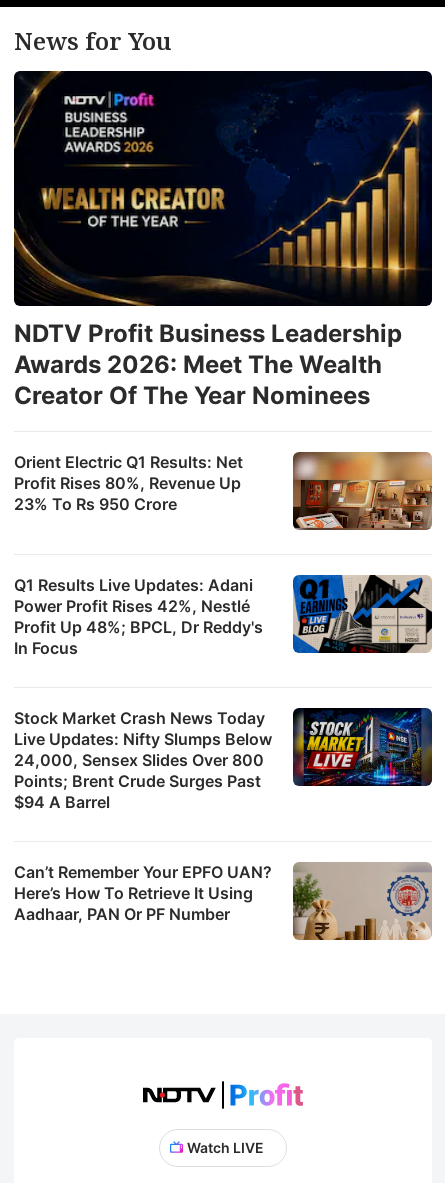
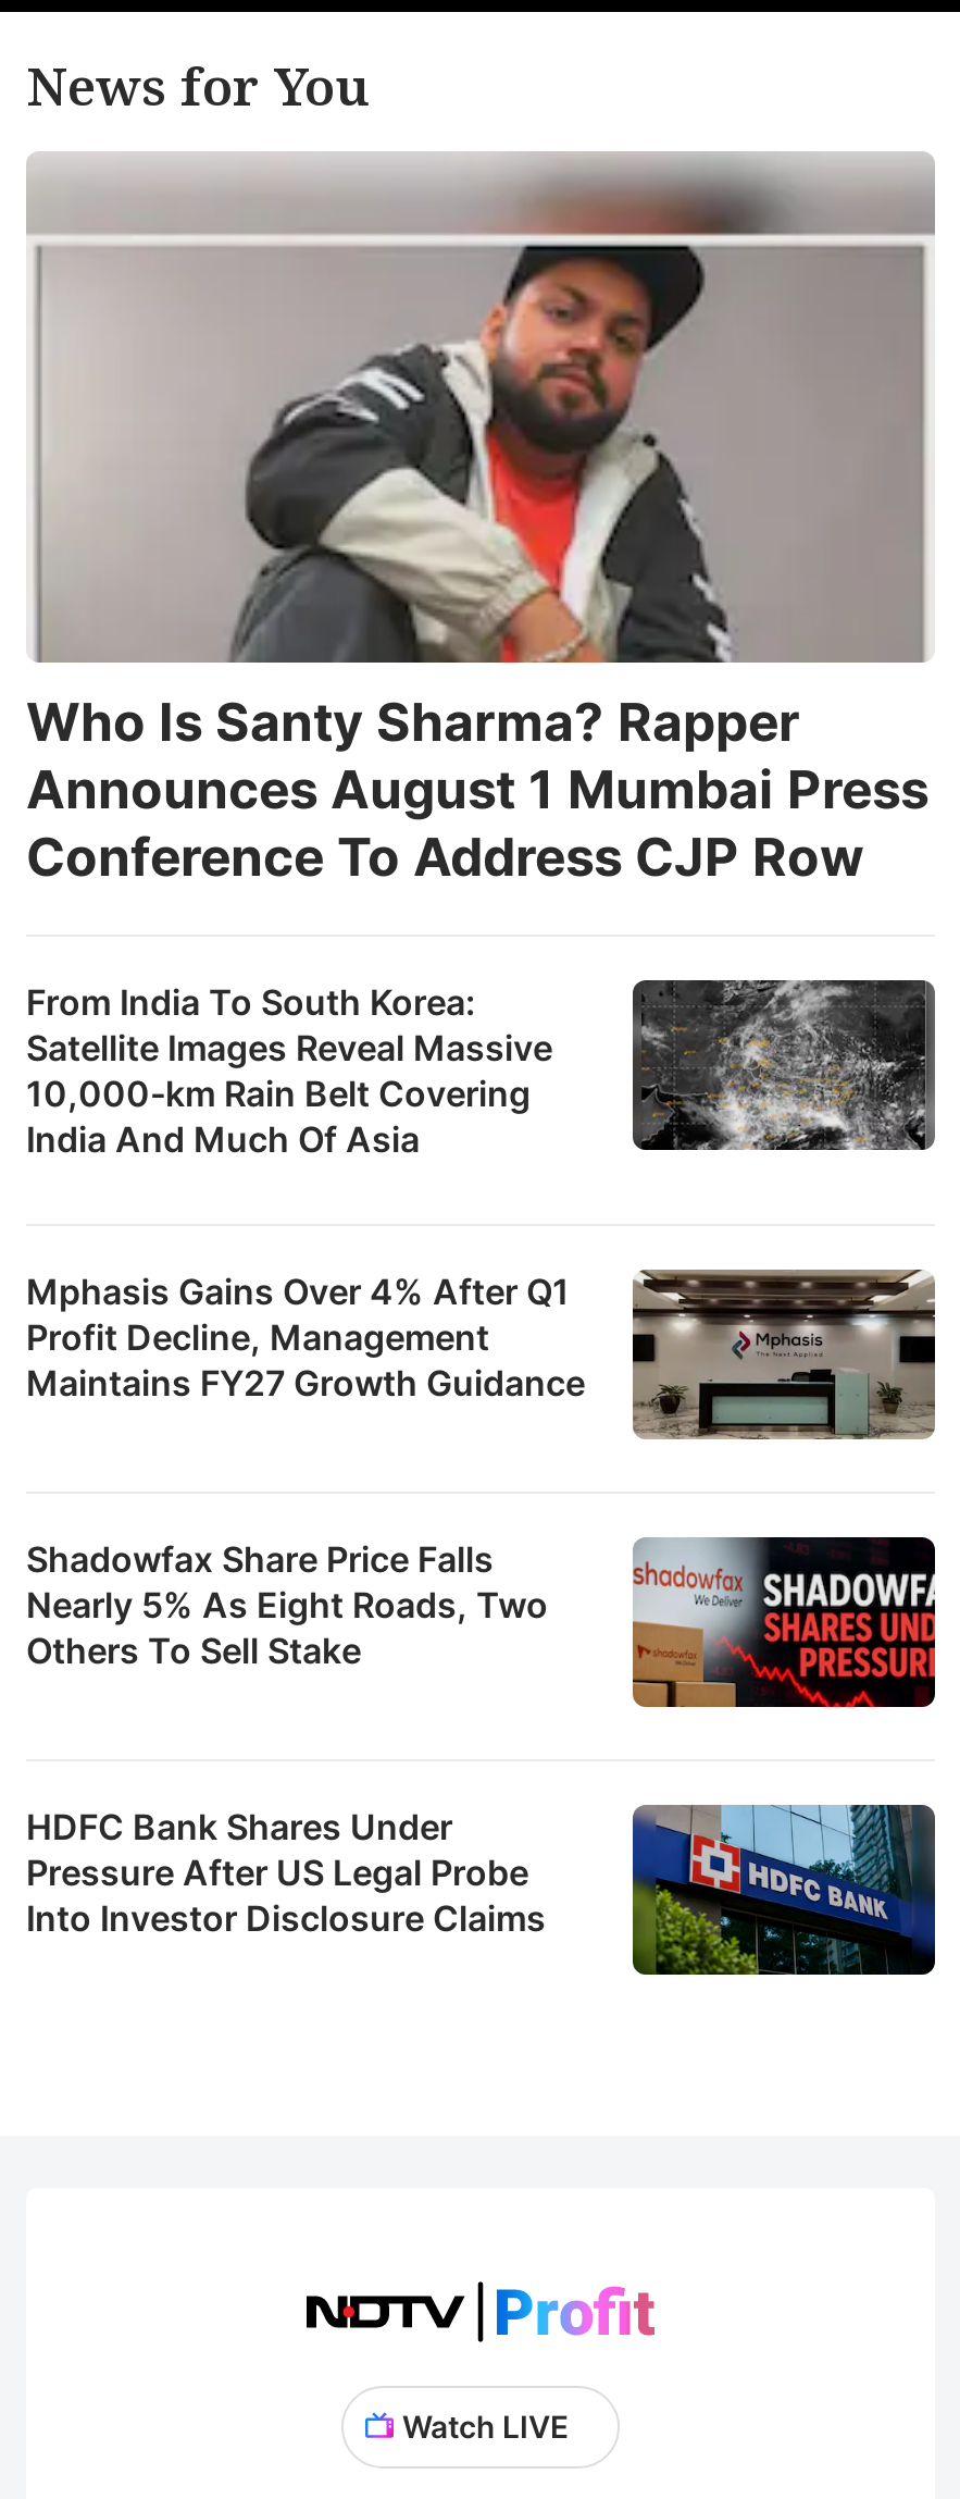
- [image]
- NDTV Profit Business Leadership
- Awards 2026: Meet The Wealth
- Creator Of The Year Nominees
+ [image]
+ Who Is Santy Sharma? Rapper
+ Announces August 1 Mumbai Press
+ Conference To Address CJP Row

- Orient Electric Q1 Results: Net
- Profit Rises 80%, Revenue Up
- 23% To Rs 950 Crore
+ From India To South Korea:
+ Satellite Images Reveal Massive
+ 10,000-km Rain Belt Covering
+ India And Much Of Asia

- [image]
+ [image]

- [image]
- Q1 Results Live Updates: Adani
- Power Profit Rises 42%, Nestlé
- Profit Up 48%; BPCL, Dr Reddy's
- In Focus
+ [image]
+ Mphasis Gains Over 4% After Q1
+ Profit Decline, Management
+ Maintains FY27 Growth Guidance

- [image]
- Stock Market Crash News Today
- Live Updates: Nifty Slumps Below
- 24,000, Sensex Slides Over 800
- Points; Brent Crude Surges Past
- $94 A Barrel
+ [image]
+ Shadowfax Share Price Falls
+ Nearly 5% As Eight Roads, Two
+ Others To Sell Stake

- [image]
- Can’t Remember Your EPFO UAN?
- Here’s How To Retrieve It Using
- Aadhaar, PAN Or PF Number
+ [image]
+ HDFC Bank Shares Under
+ Pressure After US Legal Probe
+ Into Investor Disclosure Claims
